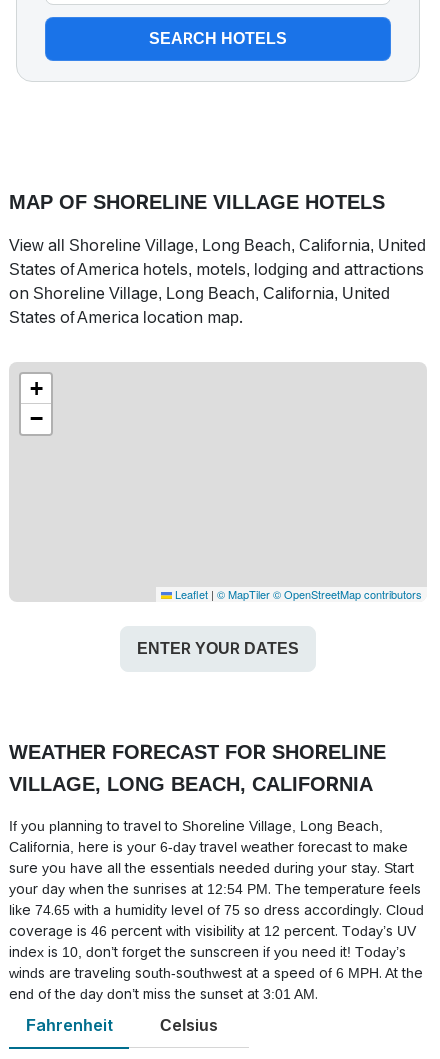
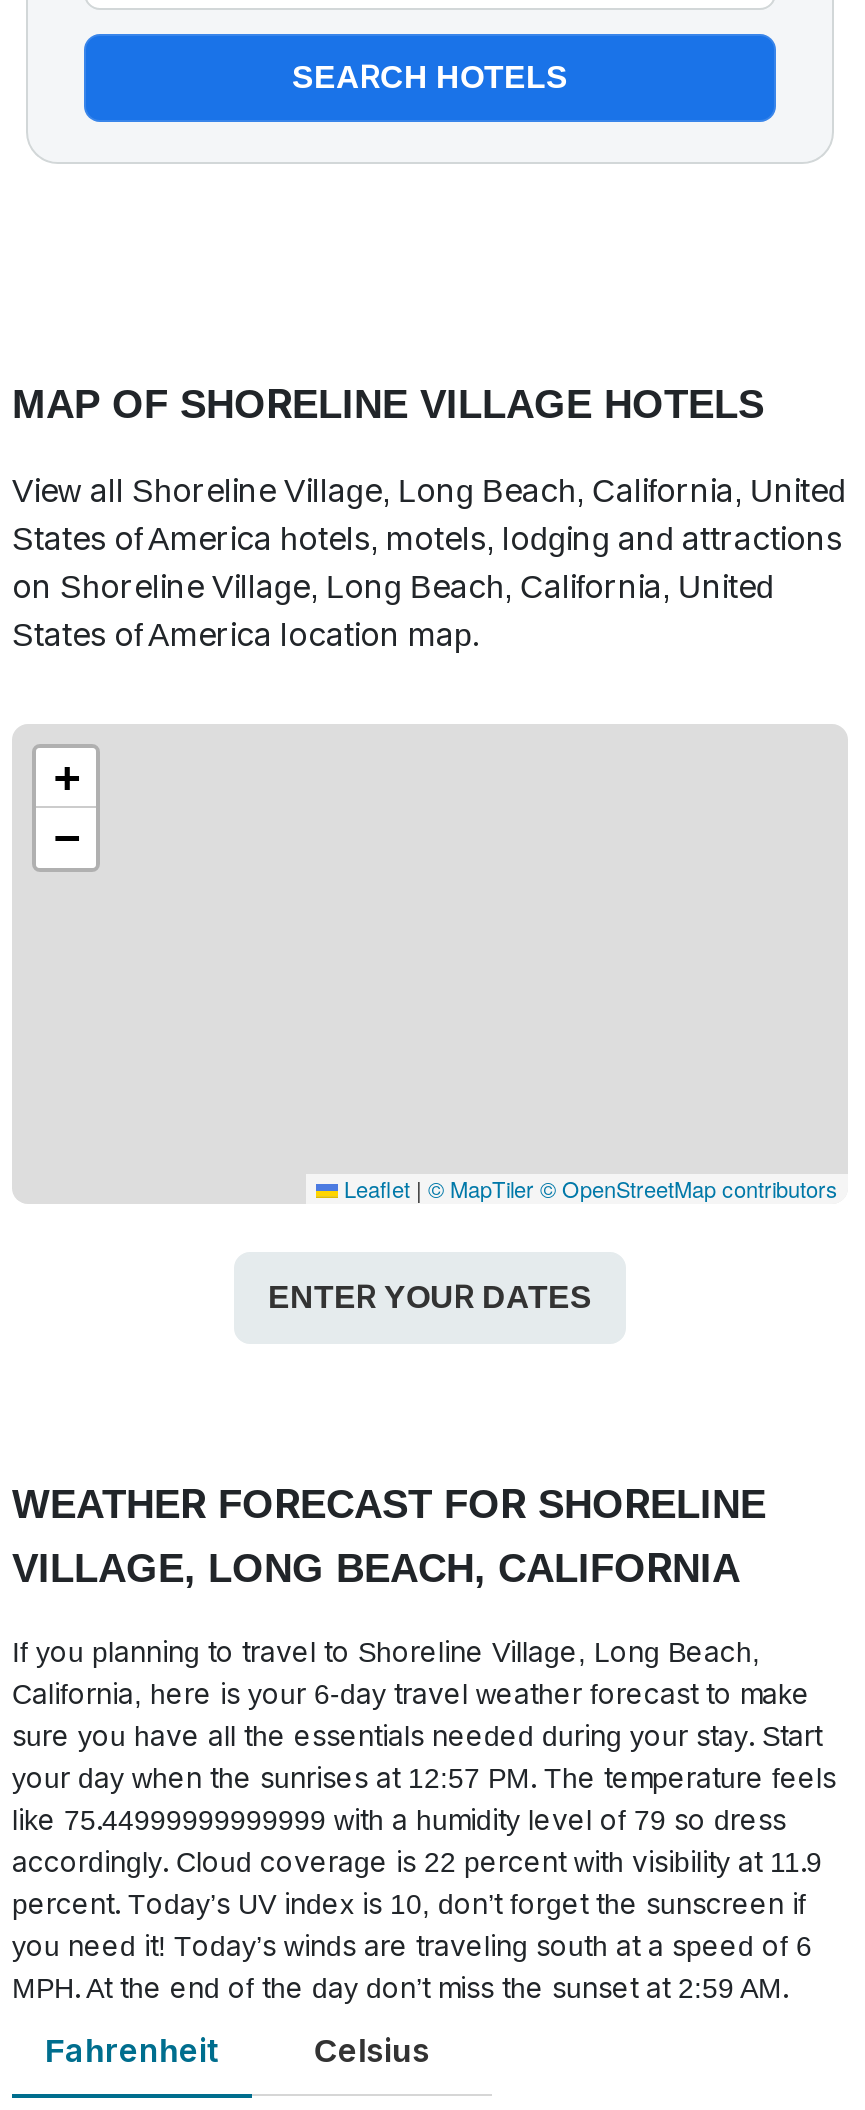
- your day when the sunrises at 12:54 PM. The temperature feels
- like 74.65 with a humidity level of 75 so dress accordingly. Cloud
- coverage is 46 percent with visibility at 12 percent. Today’s UV
- index is 10, don’t forget the sunscreen if you need it! Today’s
- winds are traveling south-southwest at a speed of 6 MPH. At the
- end of the day don’t miss the sunset at 3:01 AM.
+ your day when the sunrises at 12:57 PM. The temperature feels
+ like 75.44999999999999 with a humidity level of 79 so dress
+ accordingly. Cloud coverage is 22 percent with visibility at 11.9
+ percent. Today’s UV index is 10, don’t forget the sunscreen if
+ you need it! Today’s winds are traveling south at a speed of 6
+ MPH. At the end of the day don’t miss the sunset at 2:59 AM.
